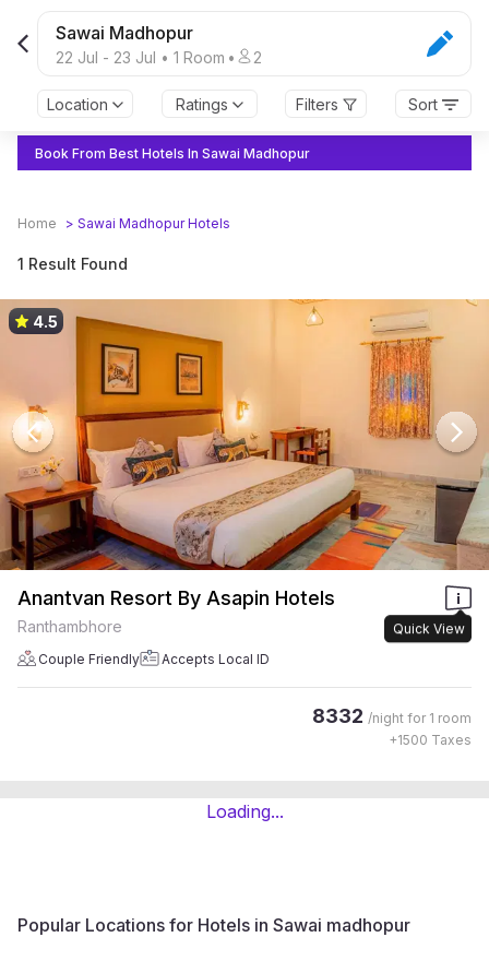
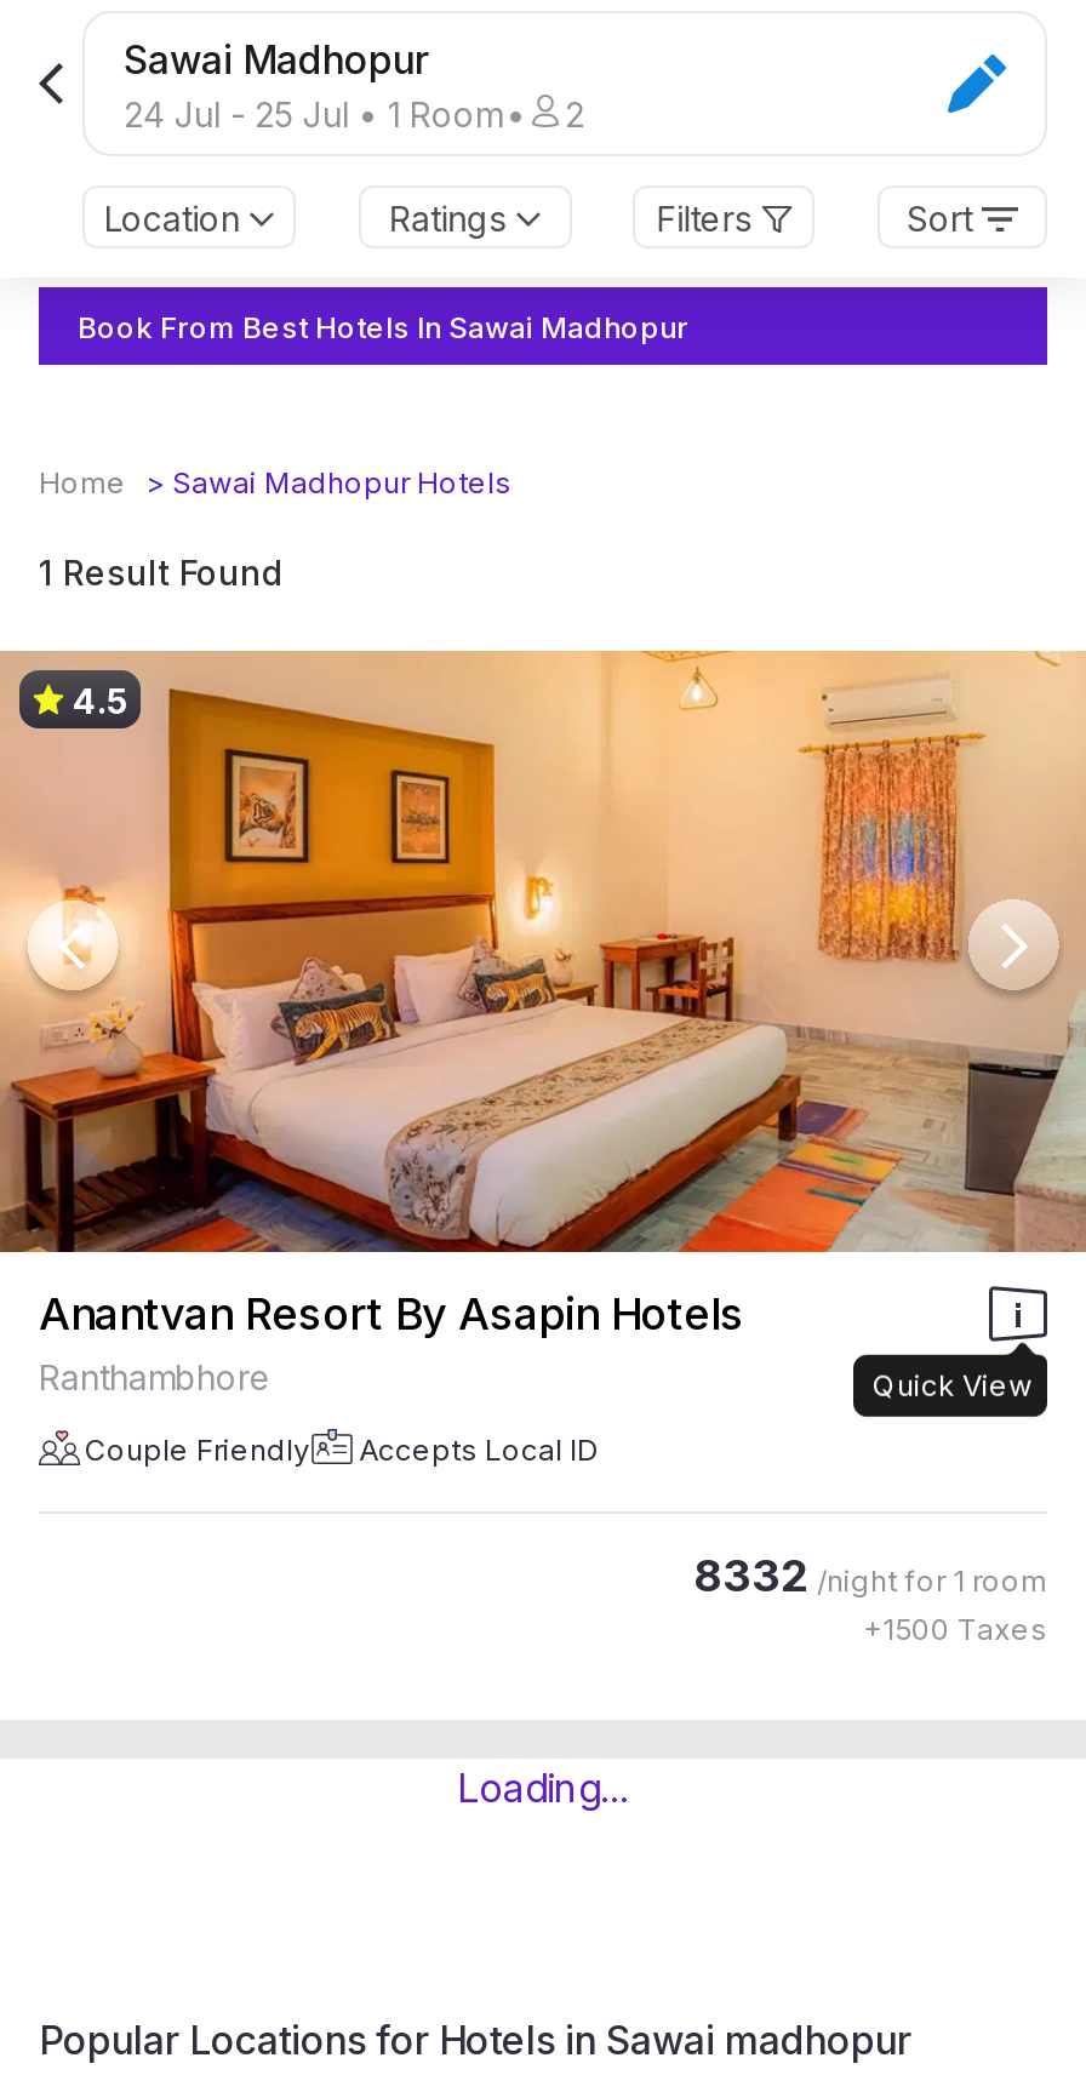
- 22 Jul - 23 Jul • 1 Room • 2
+ 24 Jul - 25 Jul • 1 Room • 2
